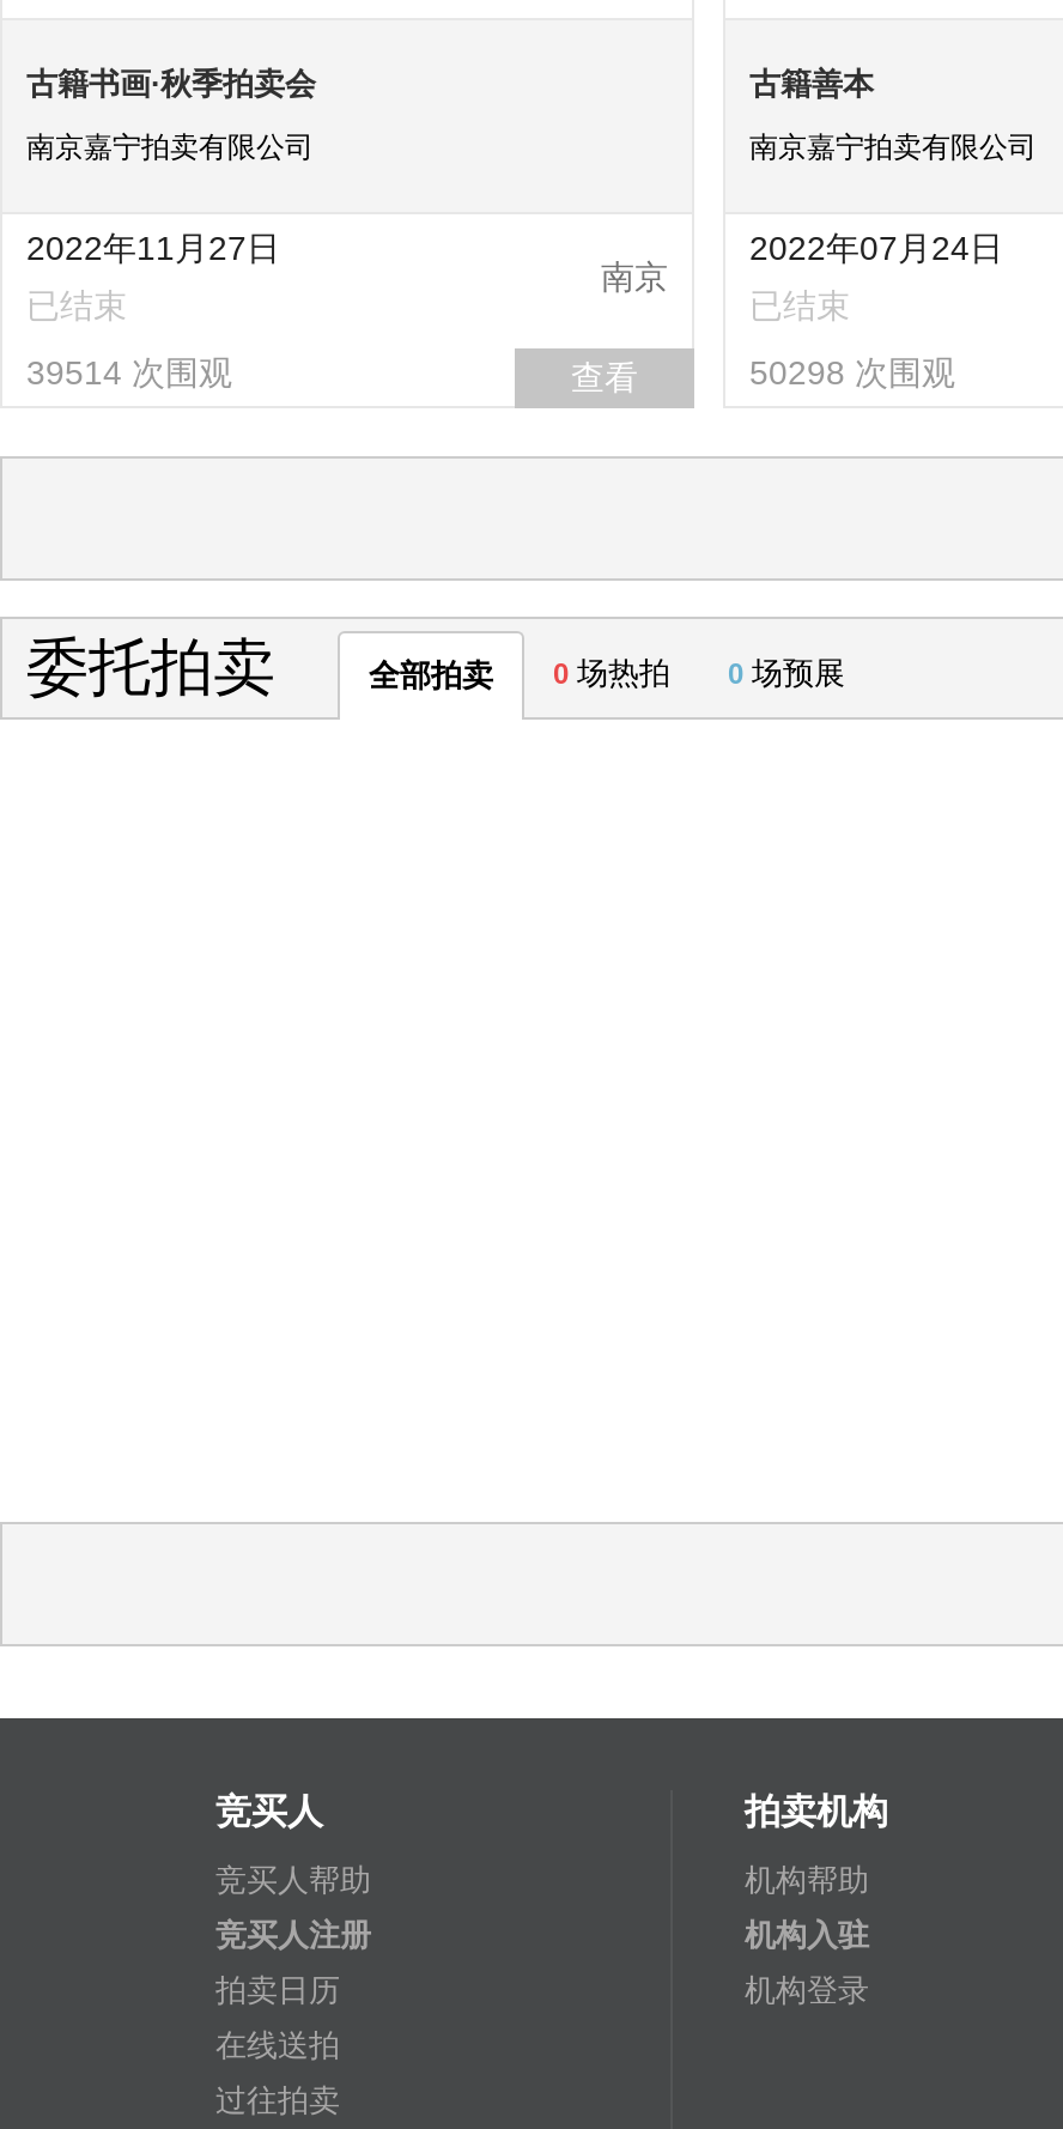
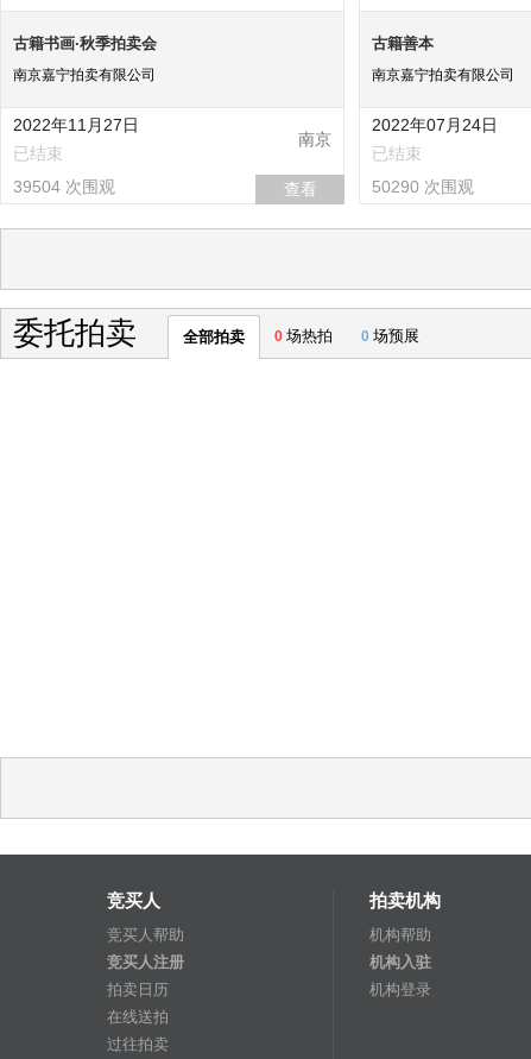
- 39514 次围观
+ 39504 次围观

- 50298 次围观
+ 50290 次围观
